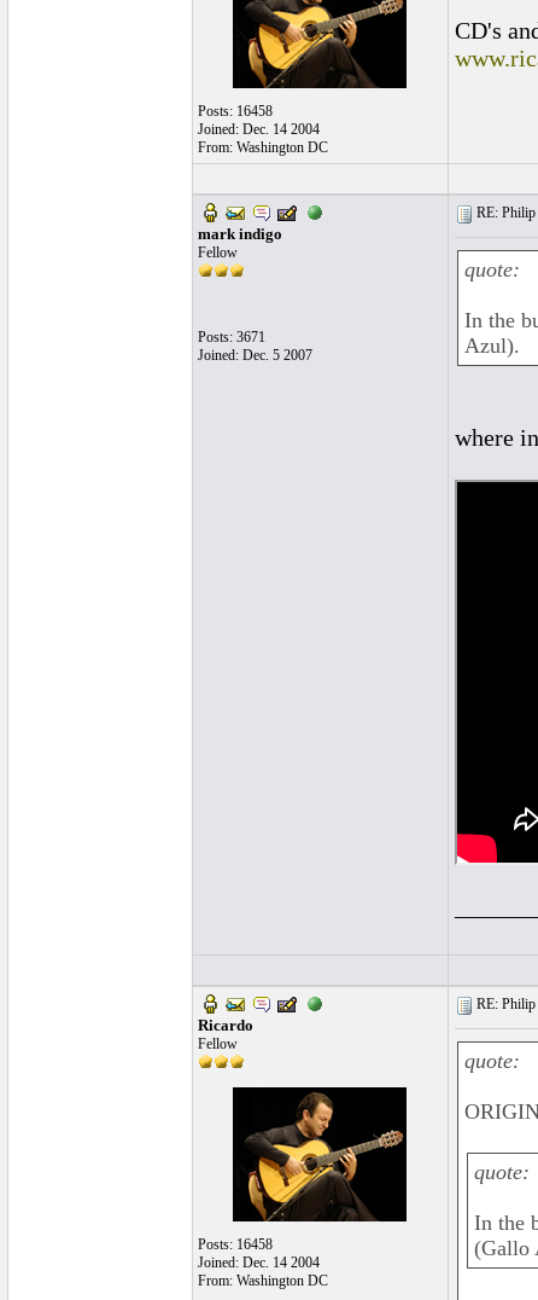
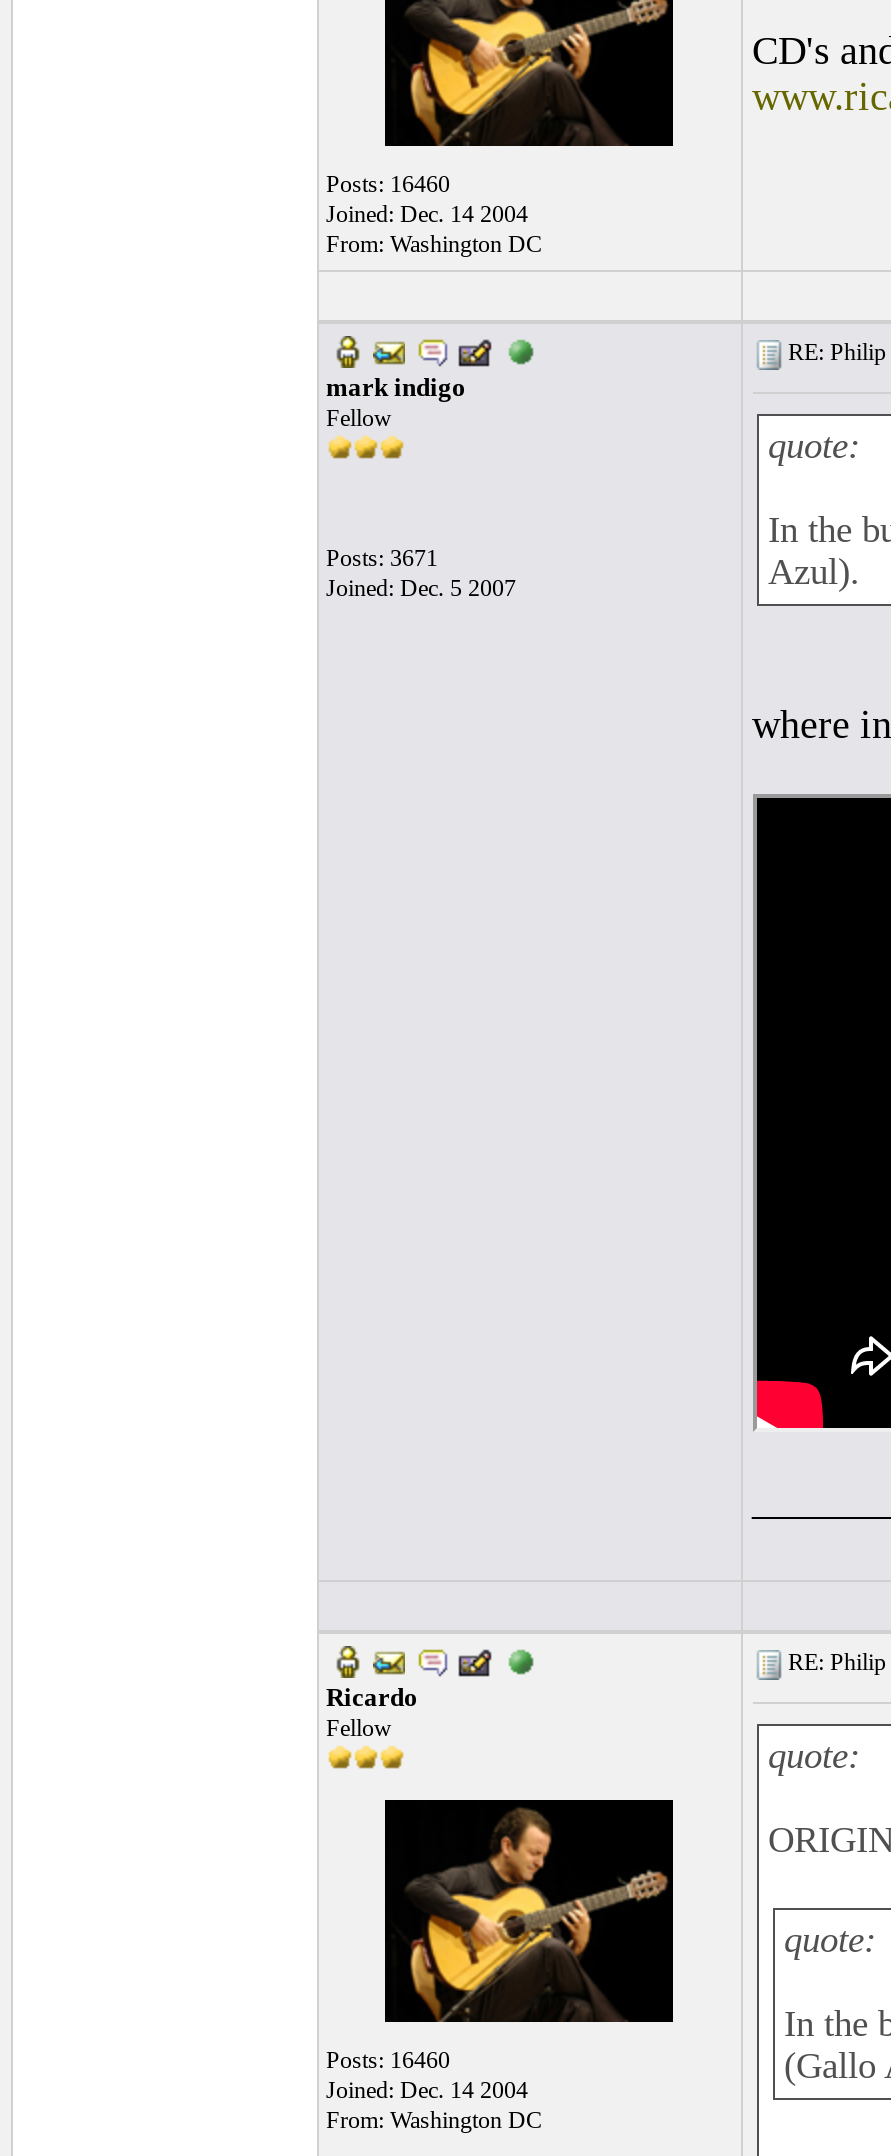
- Posts: 16458
+ Posts: 16460

- Posts: 16458
+ Posts: 16460
